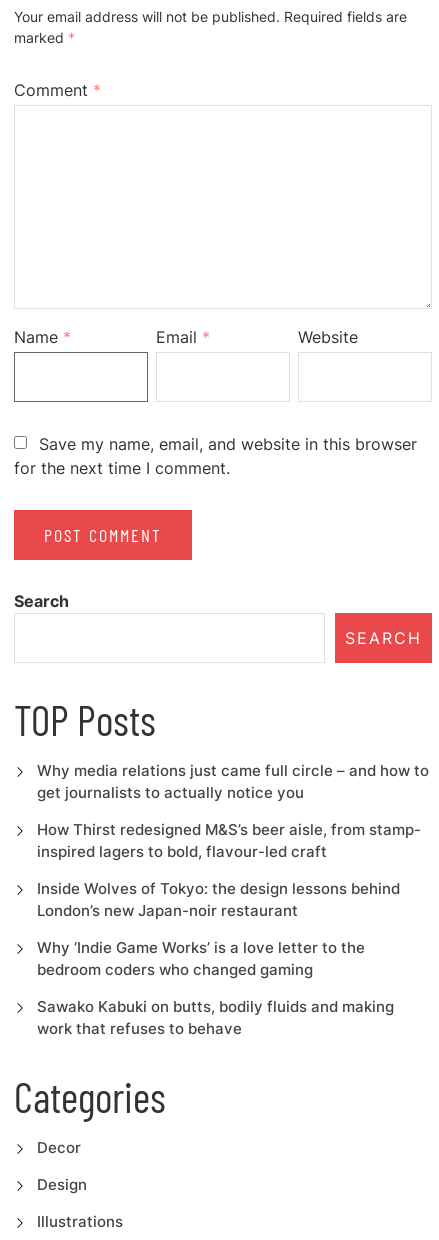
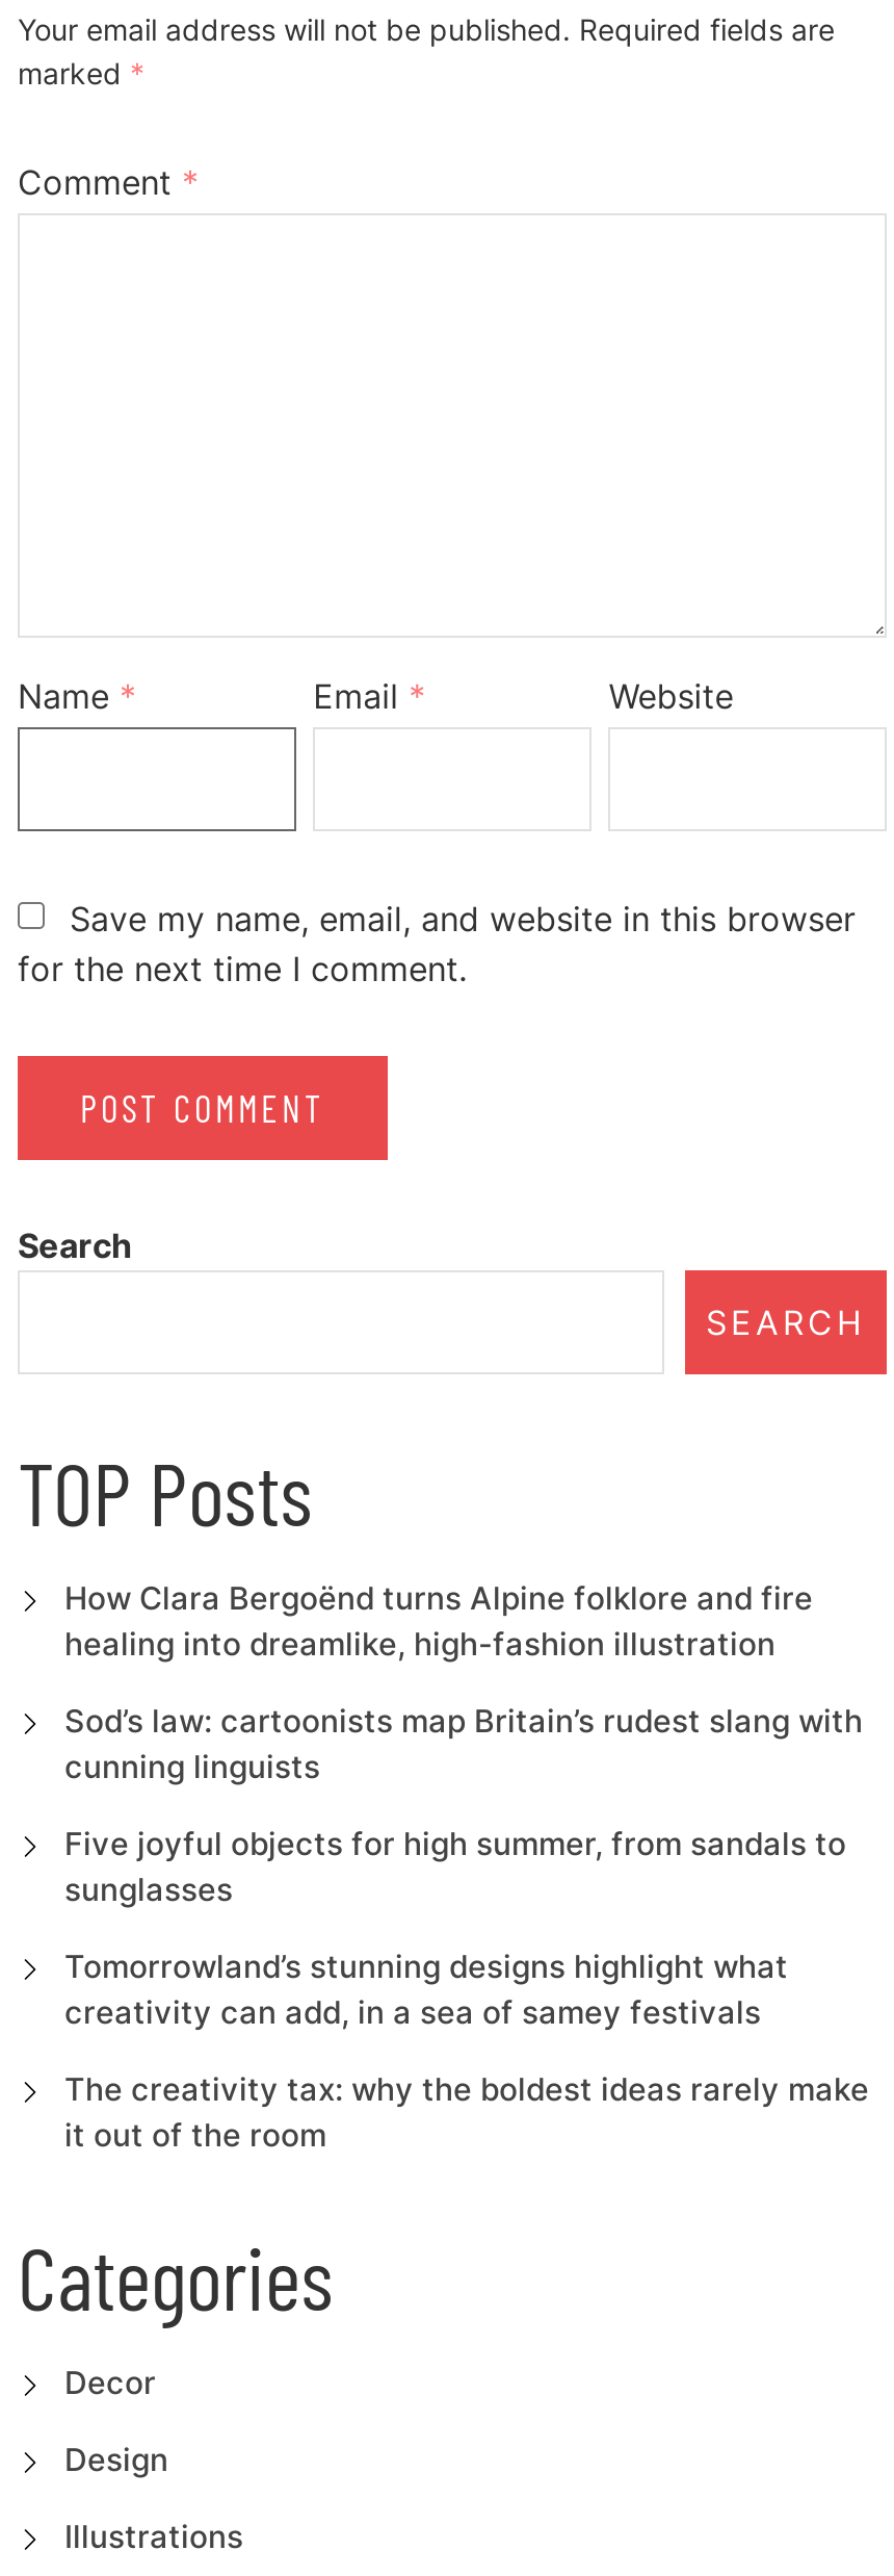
- Why media relations just came full circle – and how to
- get journalists to actually notice you
+ How Clara Bergoënd turns Alpine folklore and fire
+ healing into dreamlike, high-fashion illustration

- How Thirst redesigned M&S’s beer aisle, from stamp-
- inspired lagers to bold, flavour-led craft
+ Sod’s law: cartoonists map Britain’s rudest slang with
+ cunning linguists

- Inside Wolves of Tokyo: the design lessons behind
- London’s new Japan-noir restaurant
+ Five joyful objects for high summer, from sandals to
+ sunglasses

- Why ‘Indie Game Works’ is a love letter to the
- bedroom coders who changed gaming
+ Tomorrowland’s stunning designs highlight what
+ creativity can add, in a sea of samey festivals

- Sawako Kabuki on butts, bodily fluids and making
- work that refuses to behave
+ The creativity tax: why the boldest ideas rarely make
+ it out of the room
